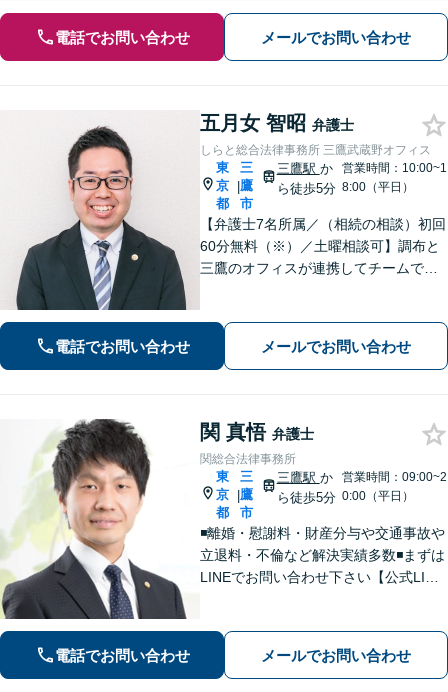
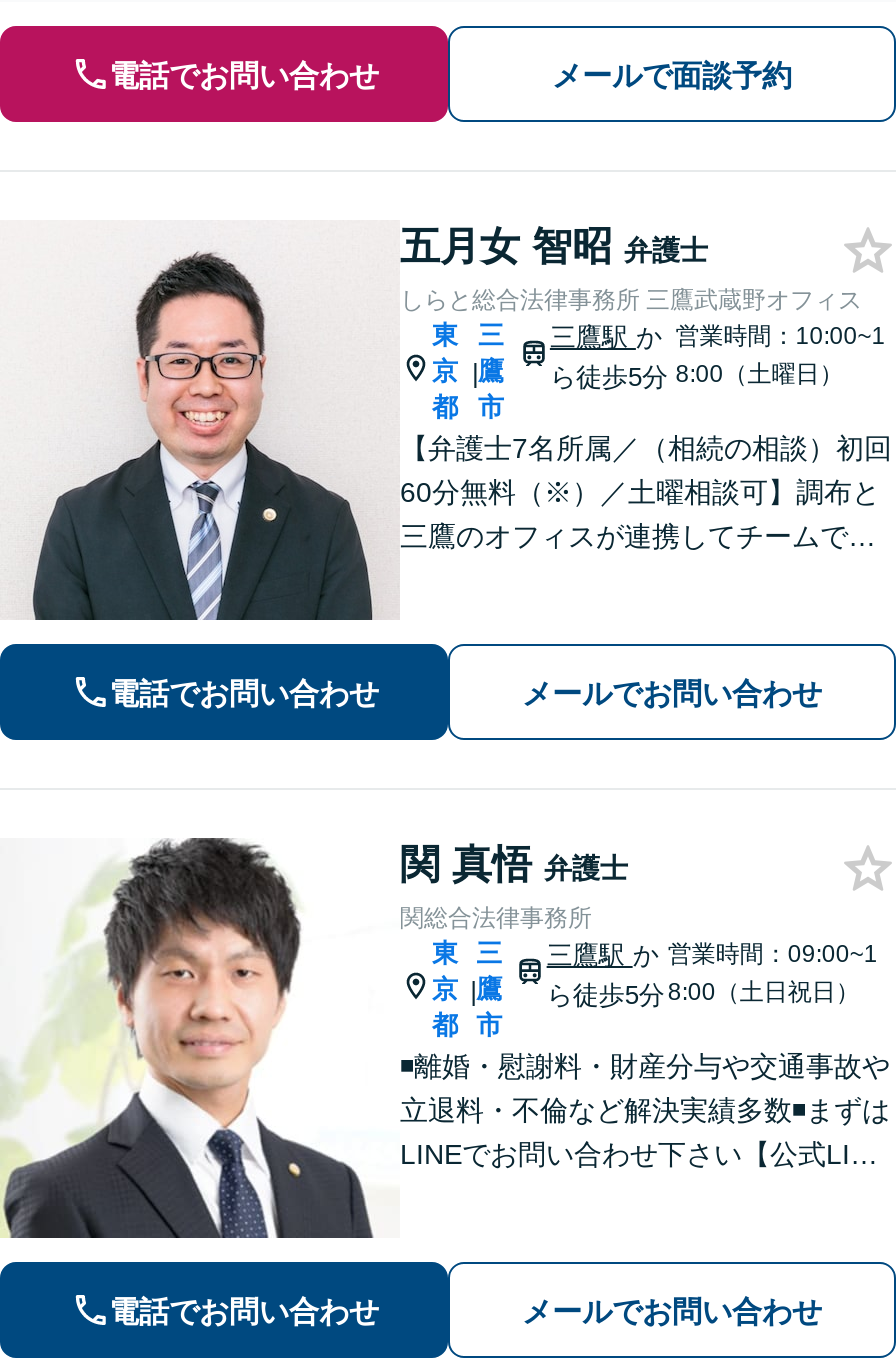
- メールでお問い合わせ
+ メールで面談予約

- 8:00（平日）
+ 8:00（土曜日）

- 営業時間：09:00~2
- 0:00（平日）
+ 営業時間：09:00~1
+ 8:00（土日祝日）
